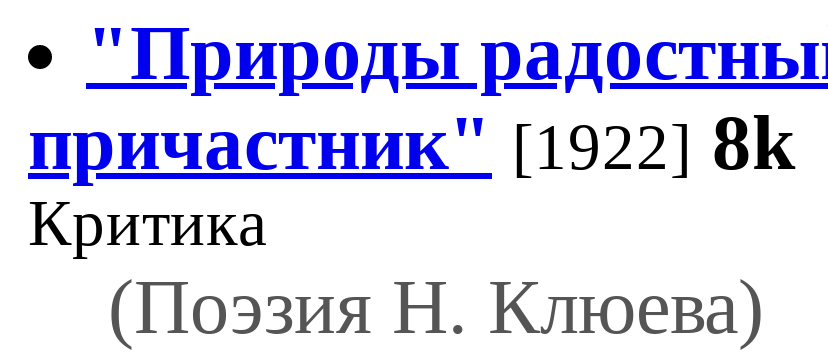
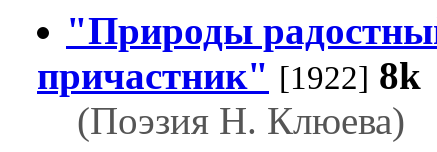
- Критика
